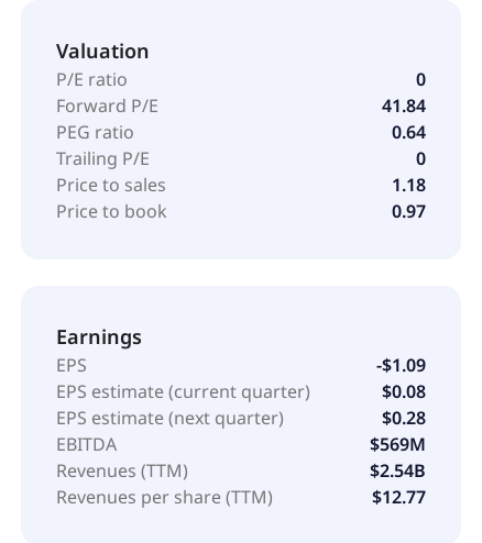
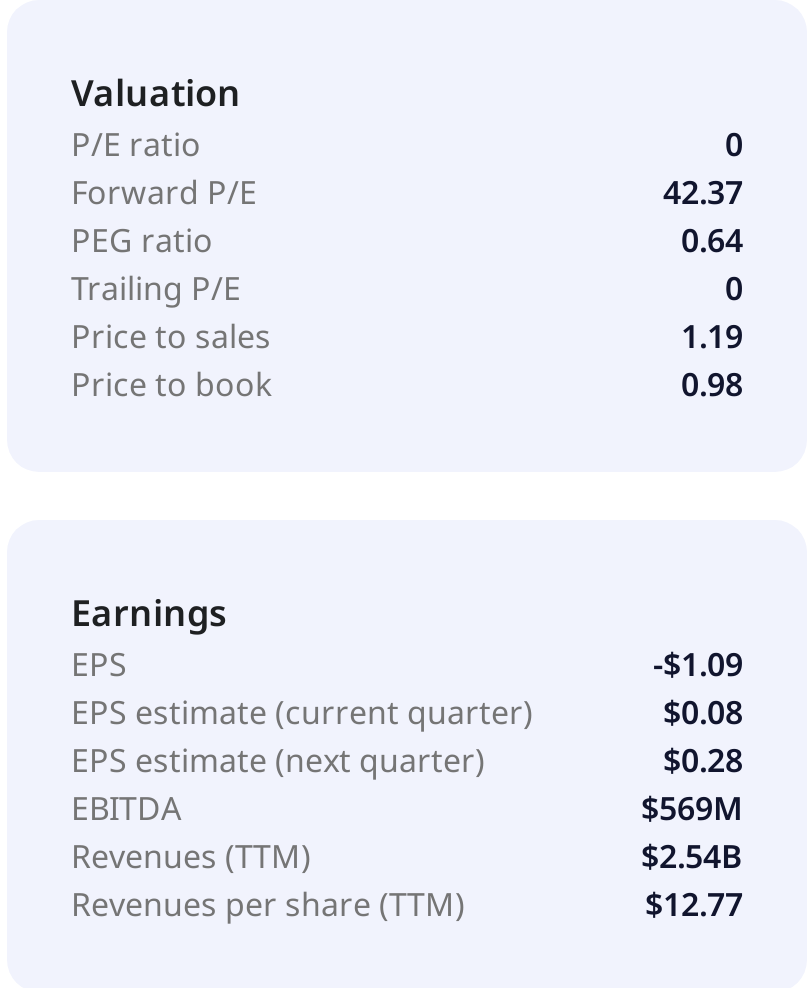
- 41.84
+ 42.37

- 1.18
+ 1.19

- 0.97
+ 0.98
